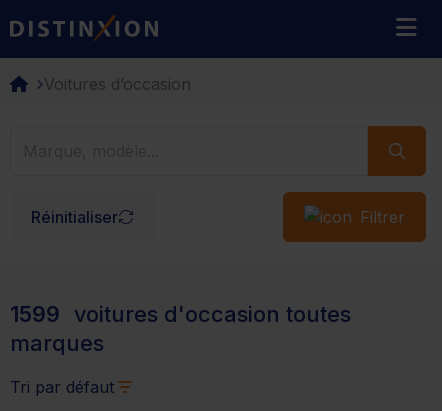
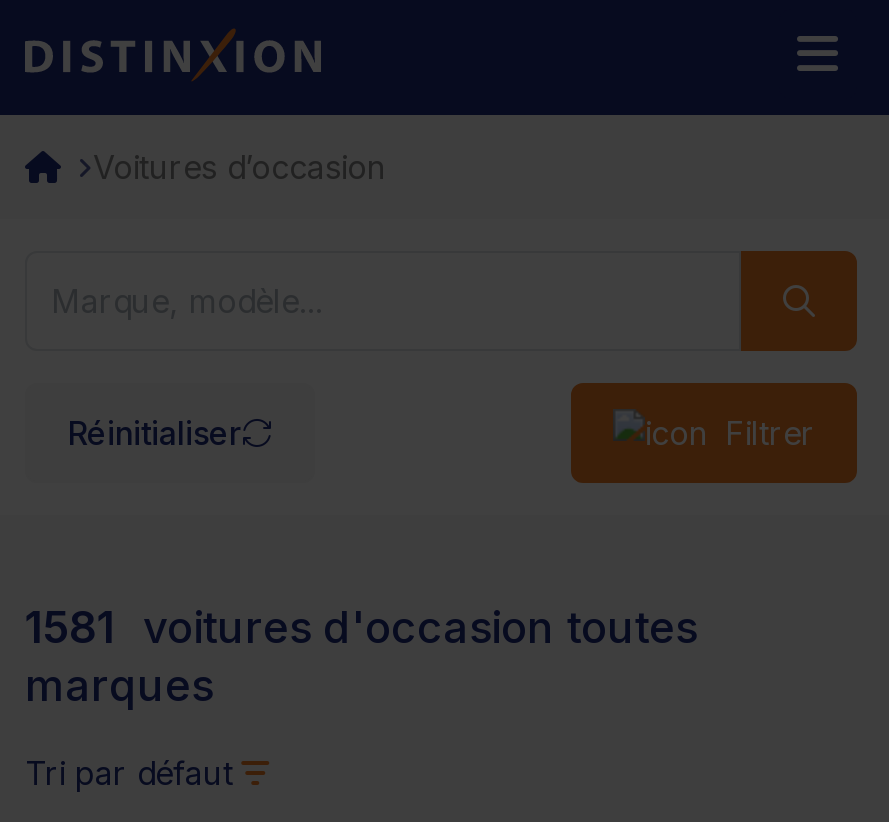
- 1599 voitures d'occasion toutes
+ 1581 voitures d'occasion toutes
